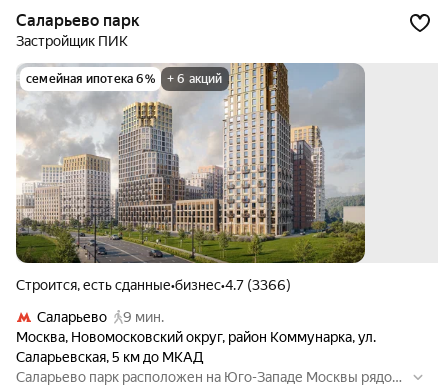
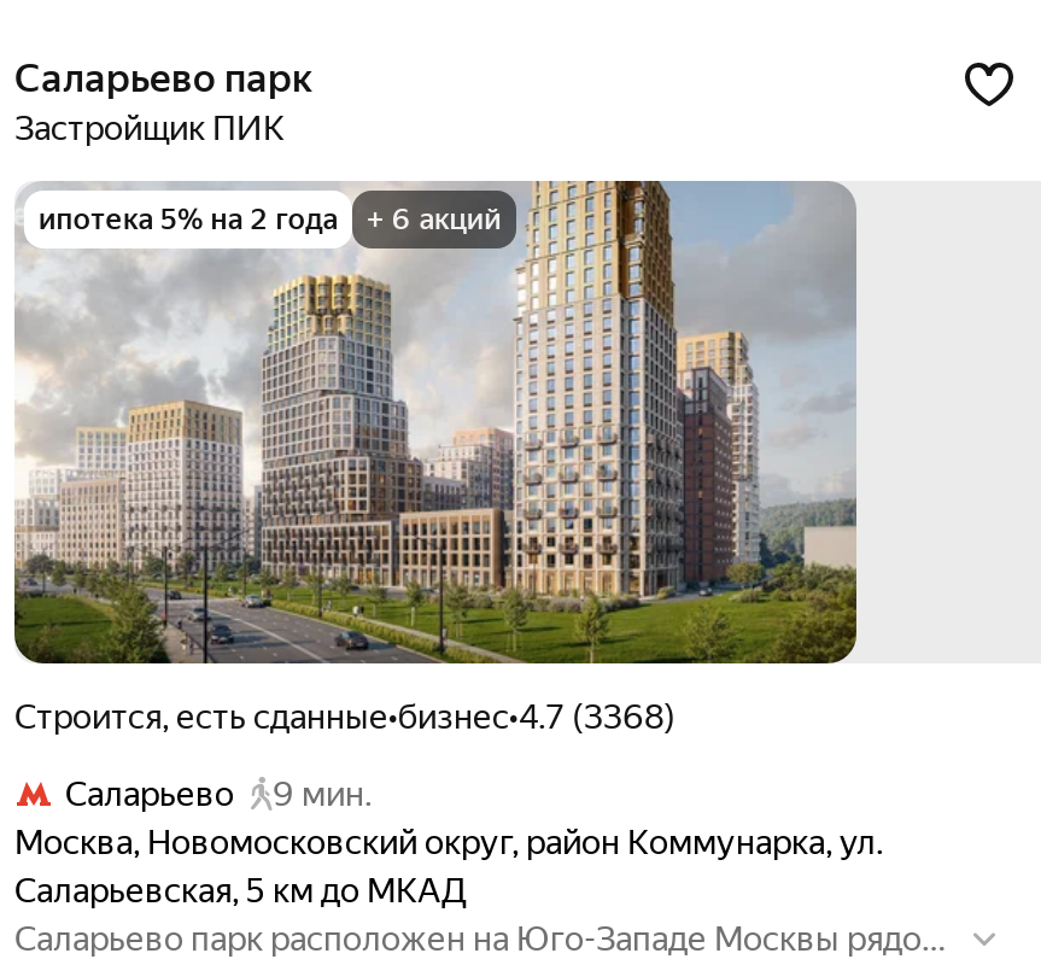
- семейная ипотека 6%
+ ипотека 5% на 2 года

- Строится, есть сданные•бизнес•4.7 (3366)
+ Строится, есть сданные•бизнес•4.7 (3368)
